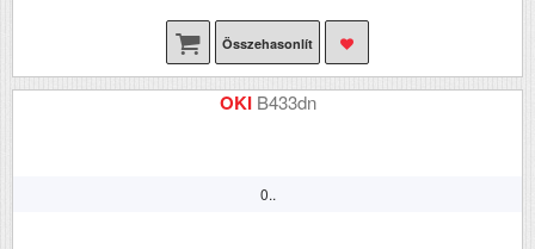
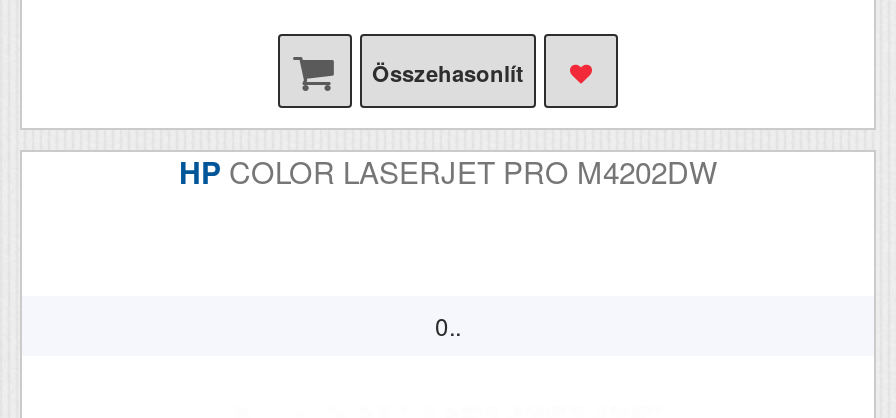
- OKI B433dn
+ HP COLOR LASERJET PRO M4202DW
